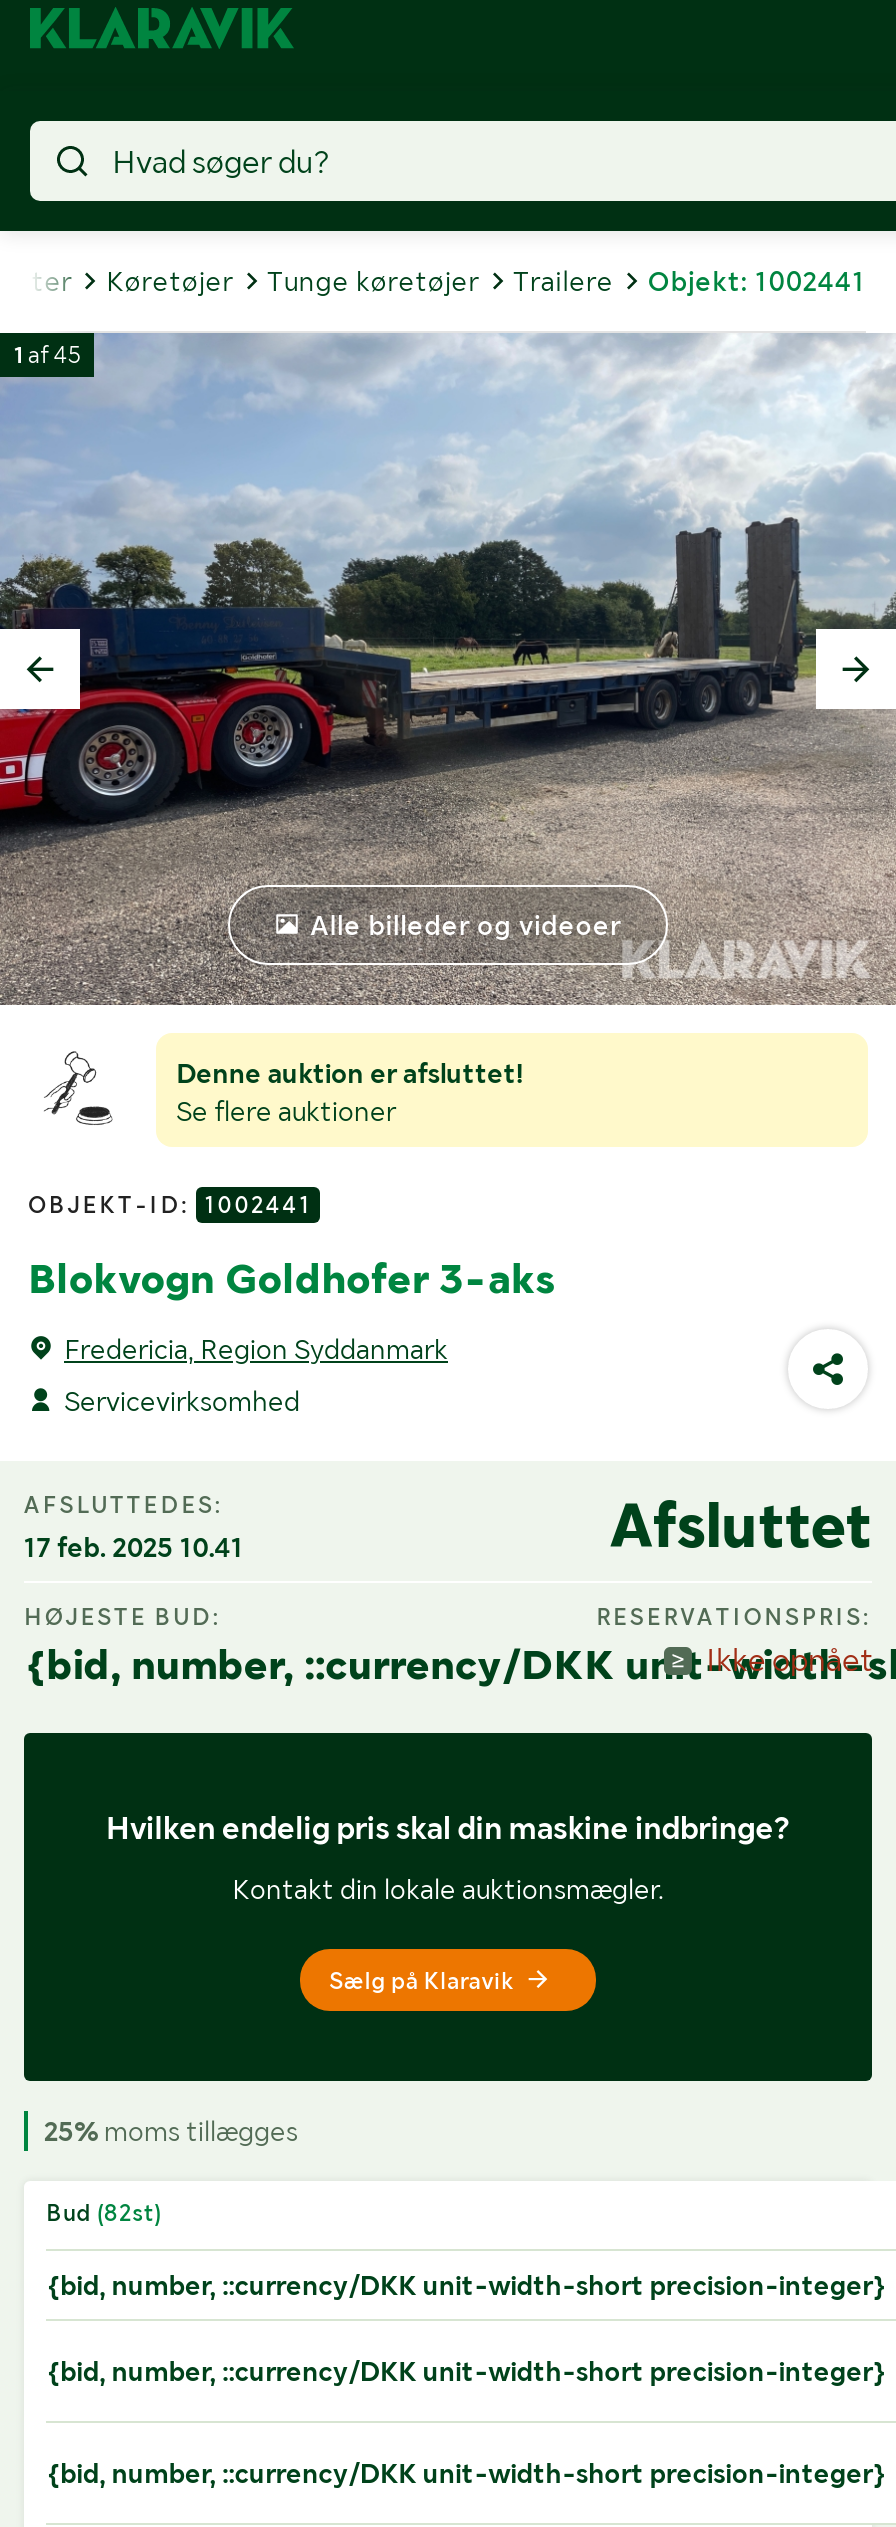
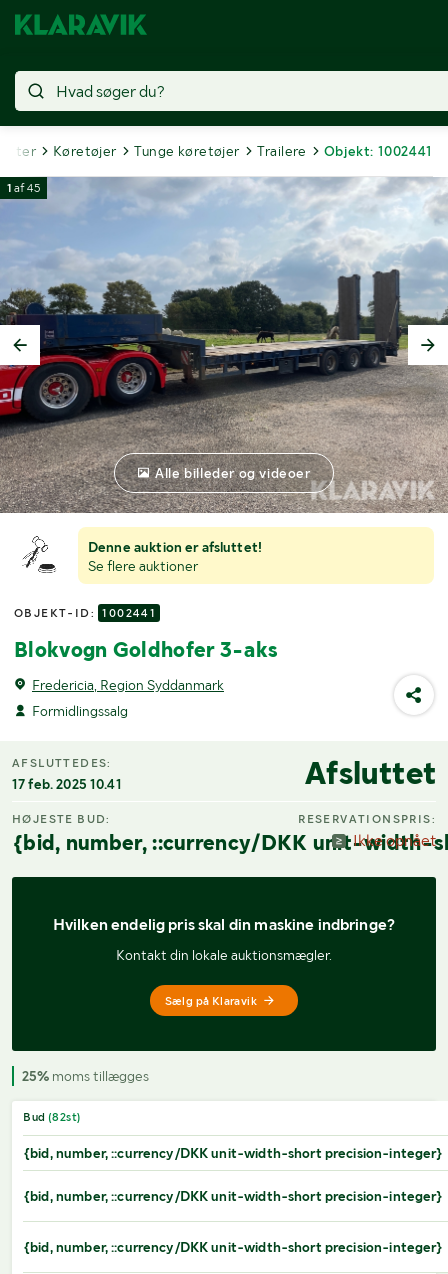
- Servicevirksomhed
+ Formidlingssalg
